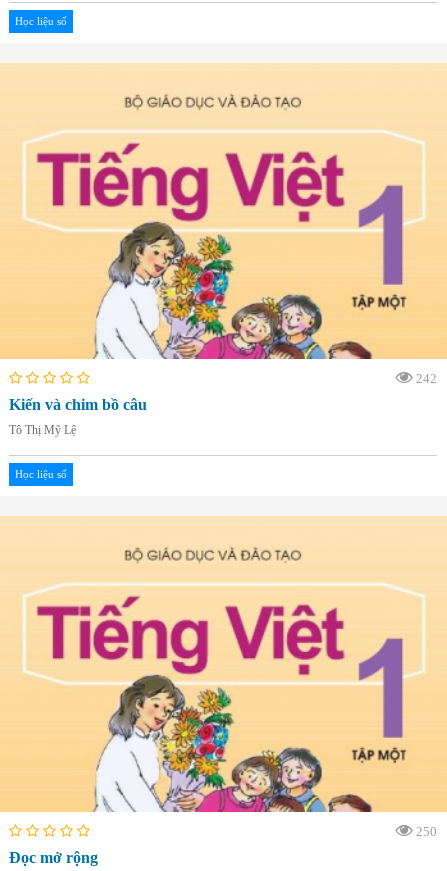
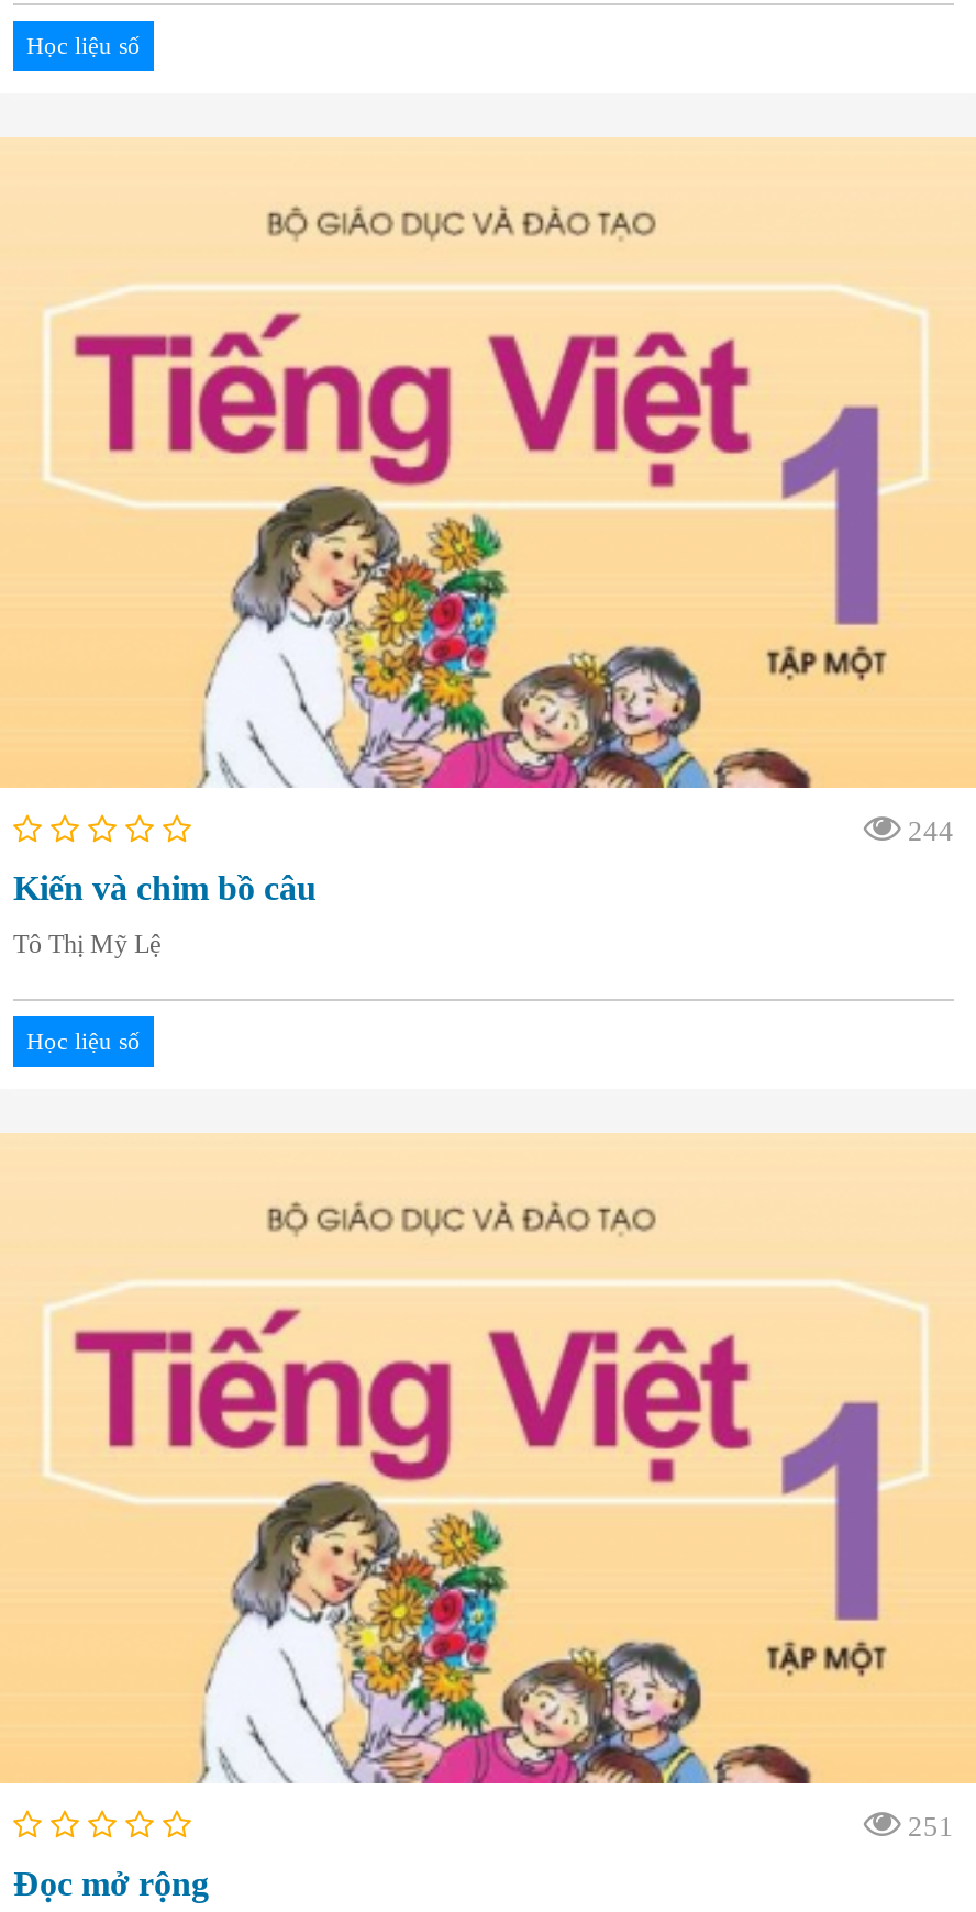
- 242
+ 244

- 250
+ 251
